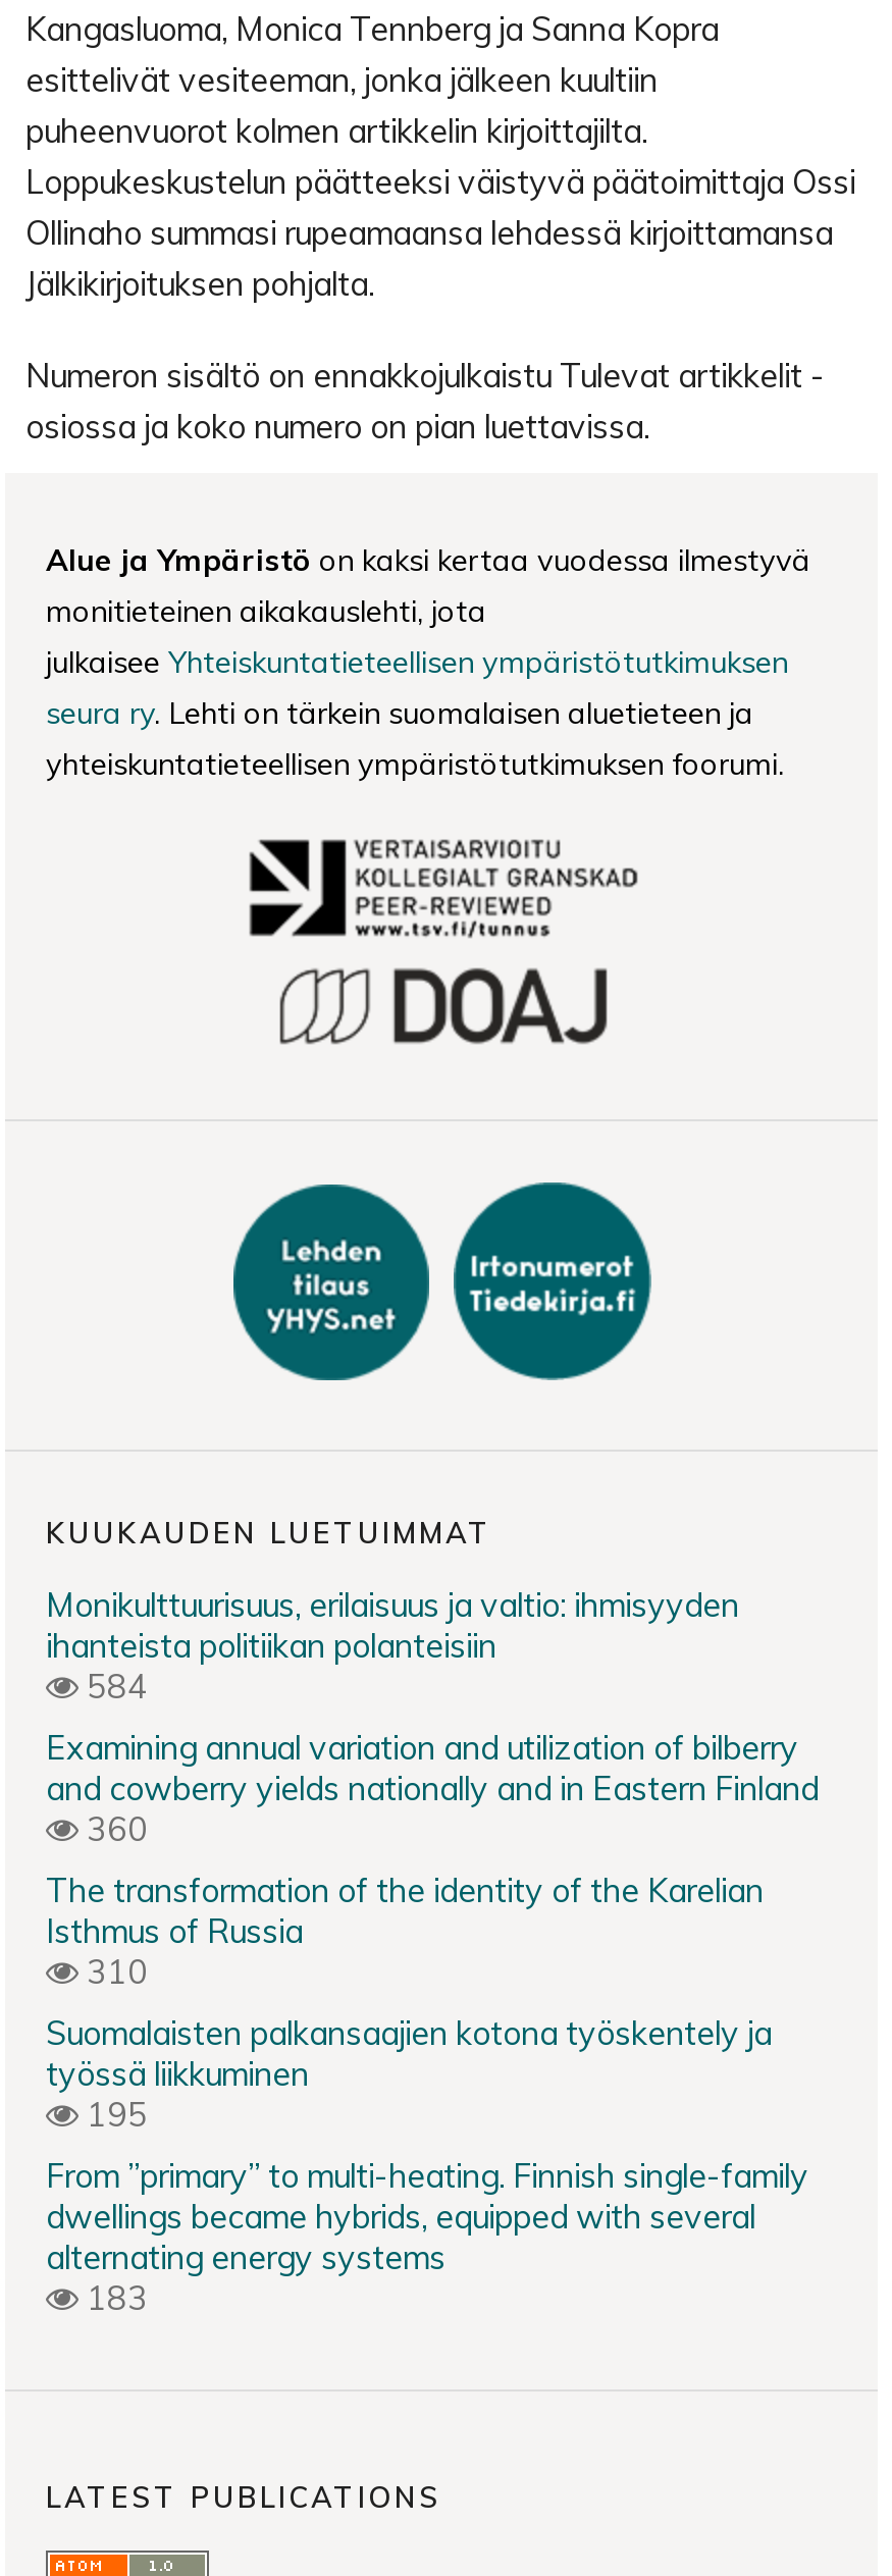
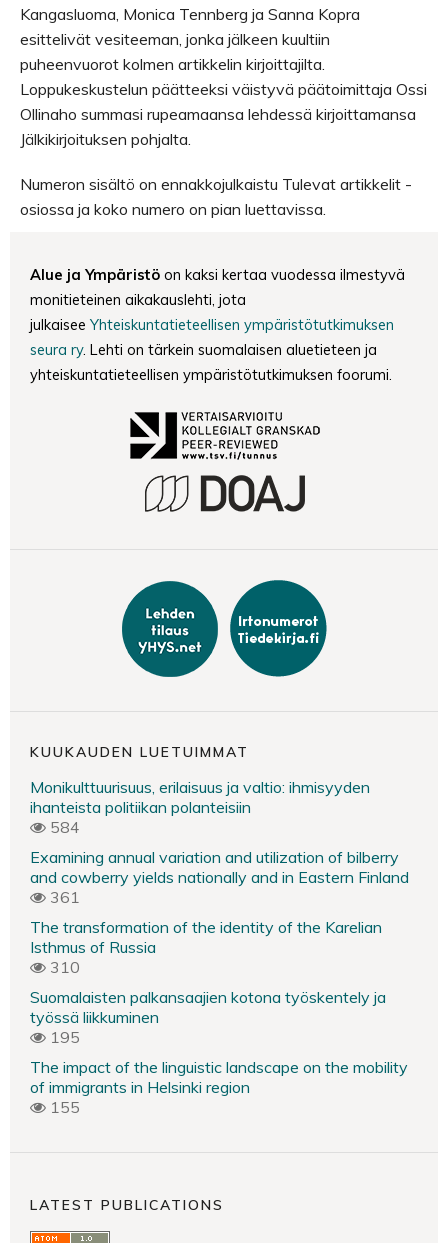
- 360
+ 361

- From ”primary” to multi-heating. Finnish single-family
- dwellings became hybrids, equipped with several
- alternating energy systems
- 183
+ The impact of the linguistic landscape on the mobility
+ of immigrants in Helsinki region
+ 155
